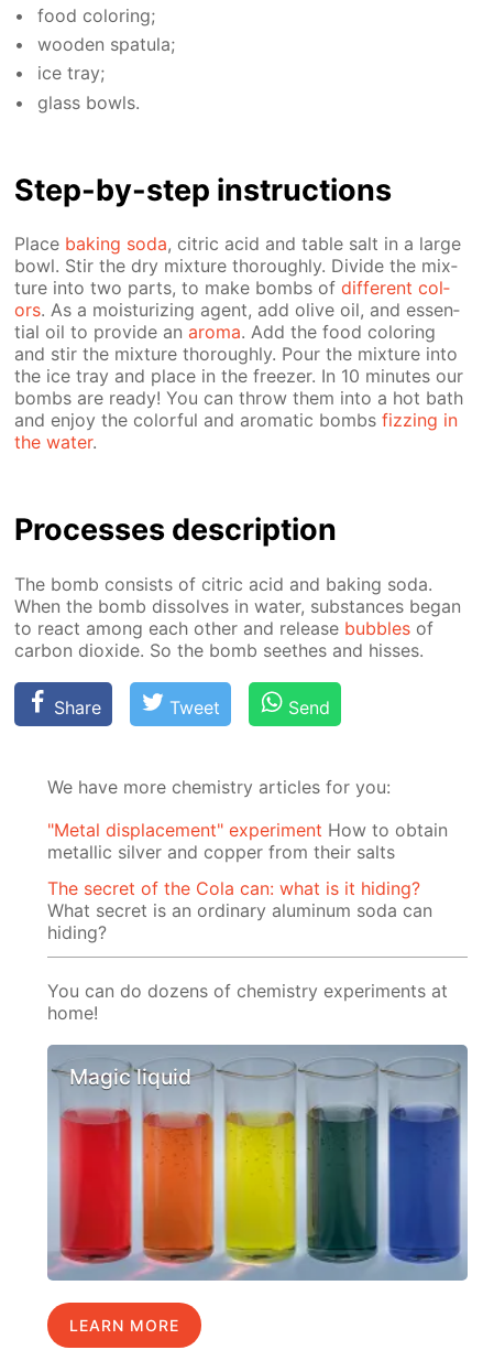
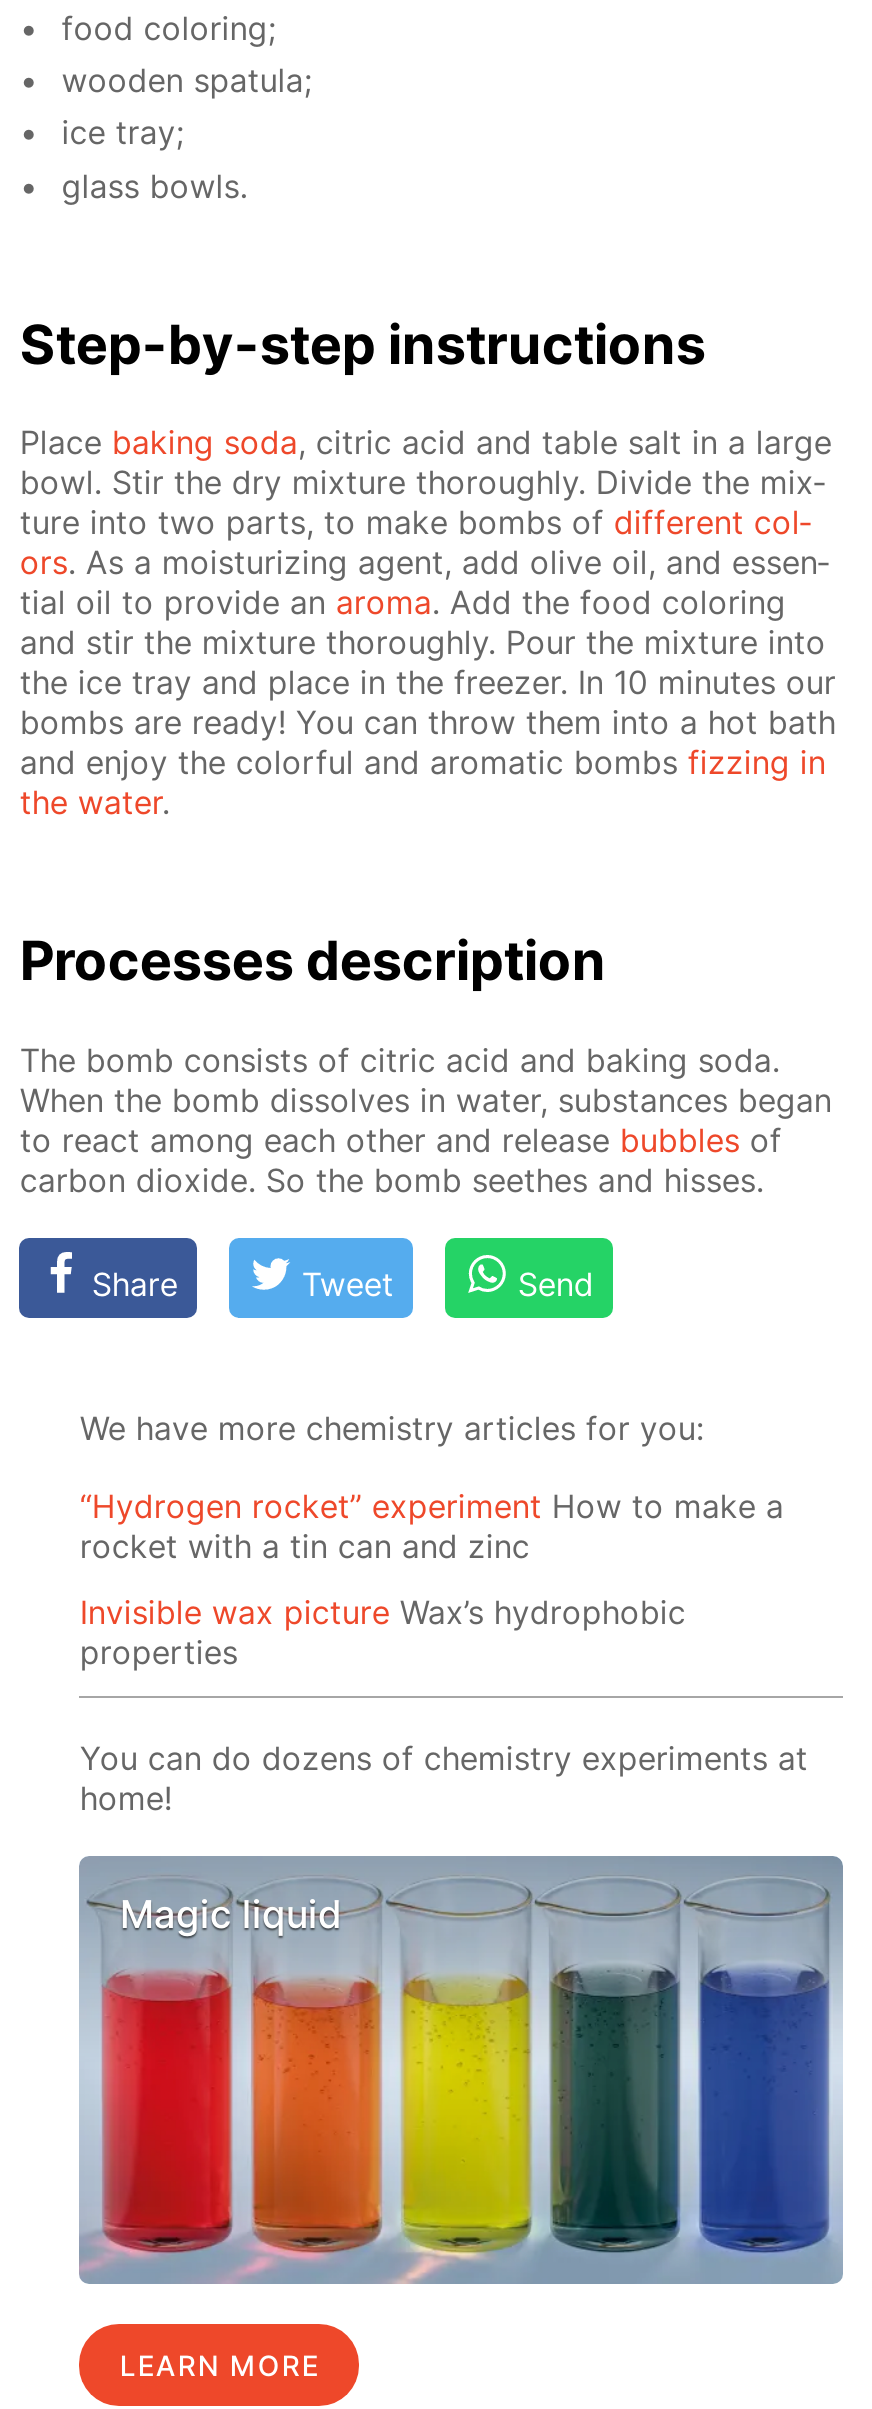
- "Metal displacement" experiment How to obtain
- metallic silver and copper from their salts
+ “Hydrogen rocket” experiment How to make a
+ rocket with a tin can and zinc

- The secret of the Cola can: what is it hiding?
- What secret is an ordinary aluminum soda can
- hiding?
+ Invisible wax picture Wax’s hydrophobic
+ properties
